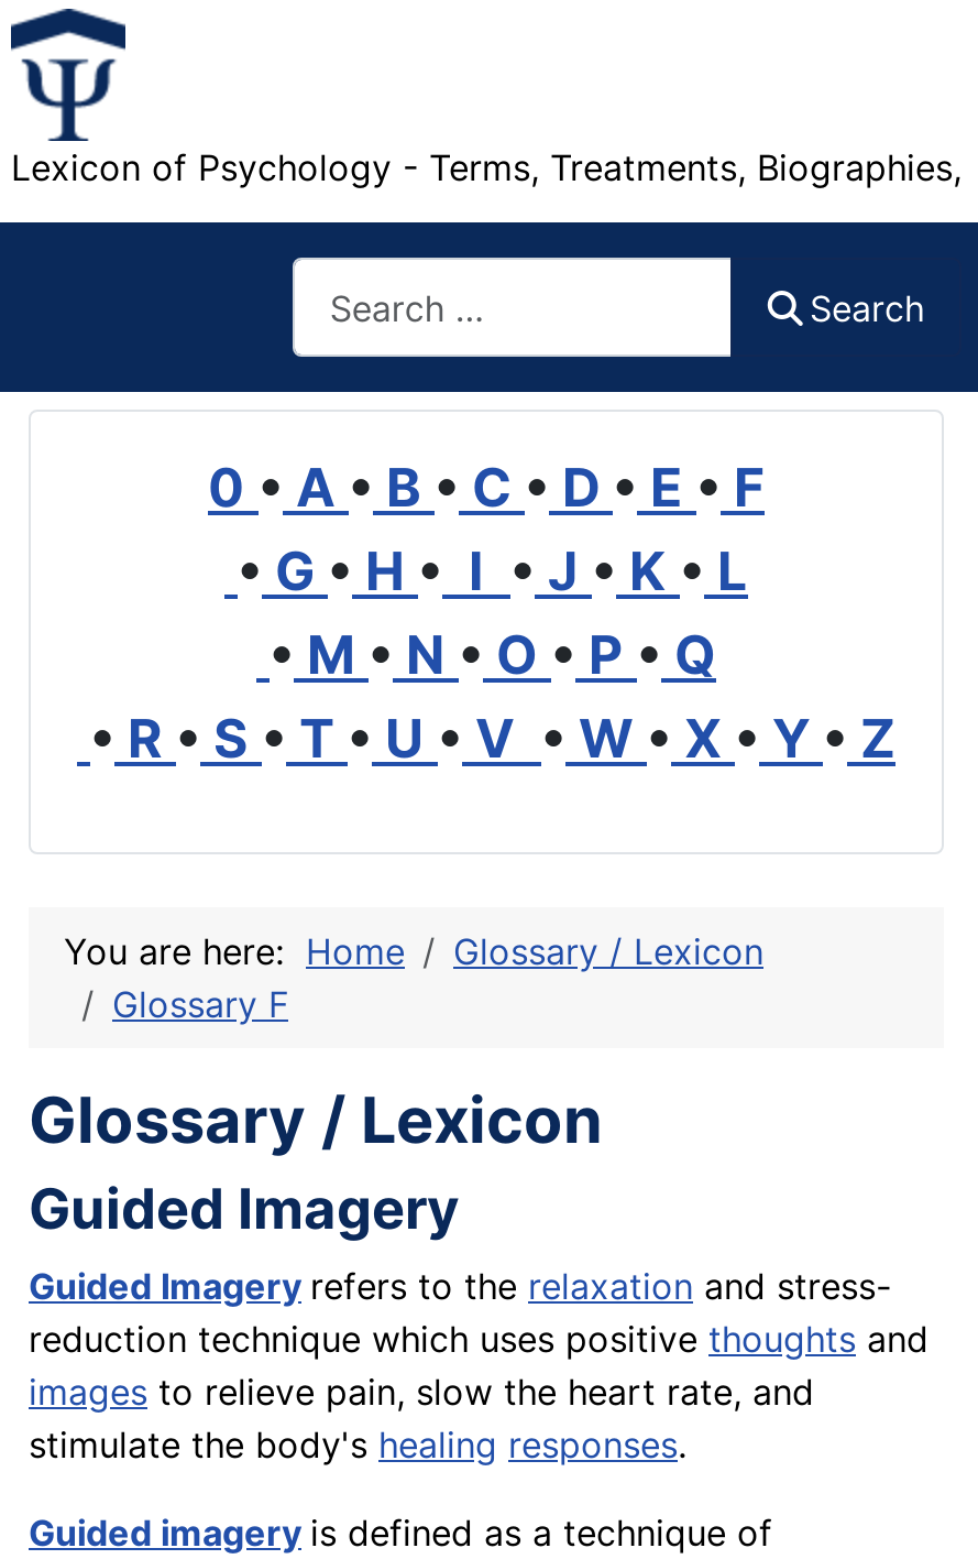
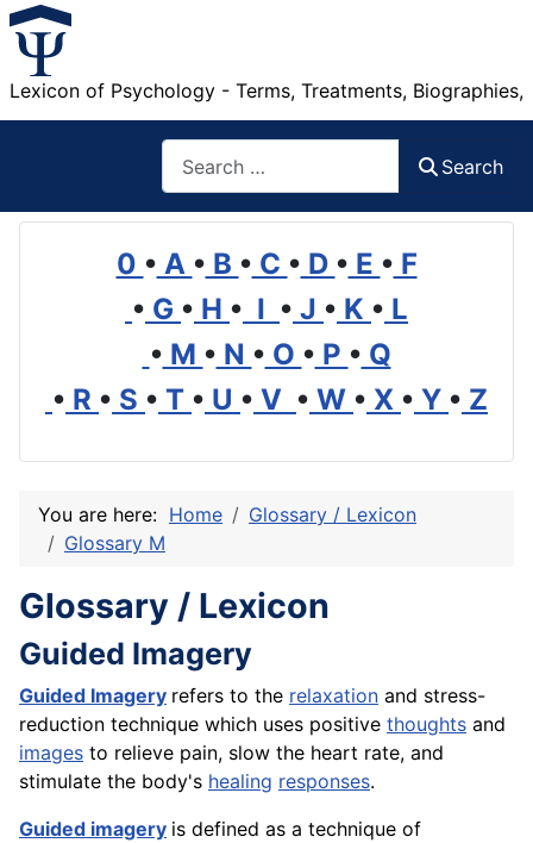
- Glossary F
+ Glossary M
